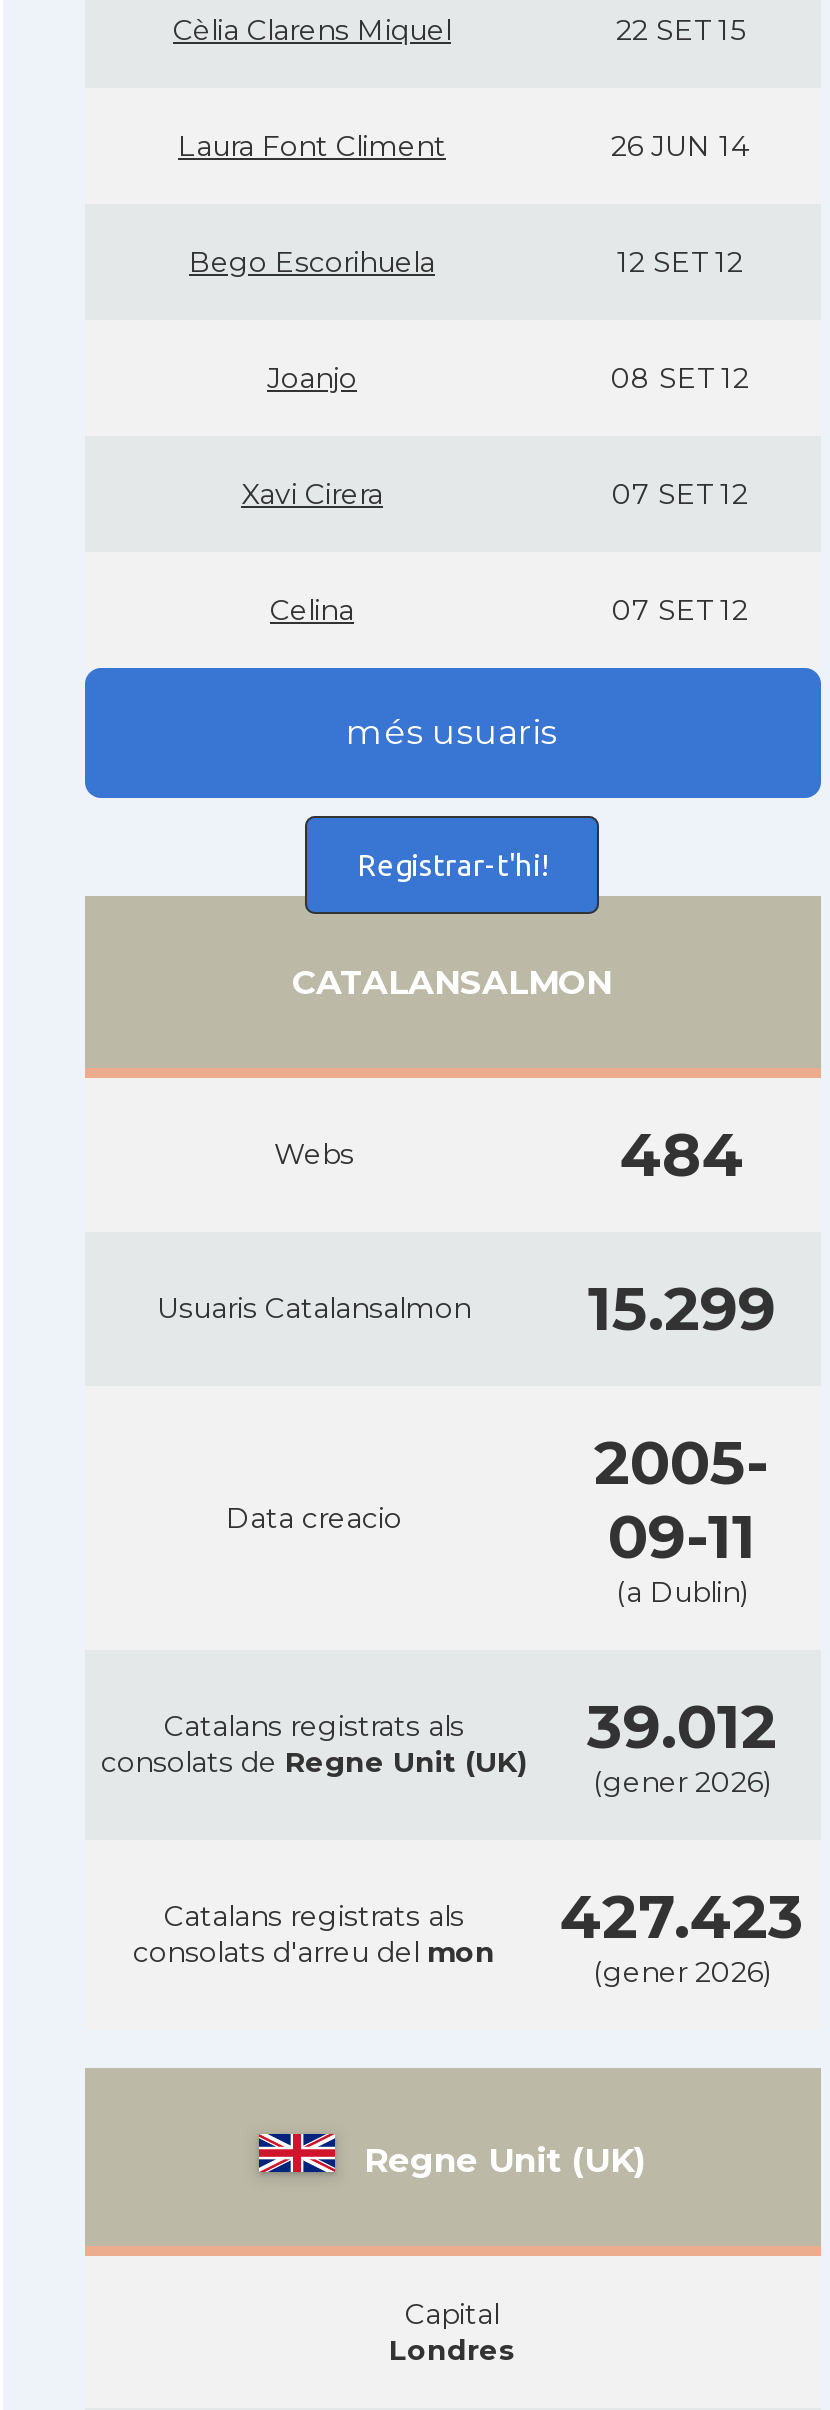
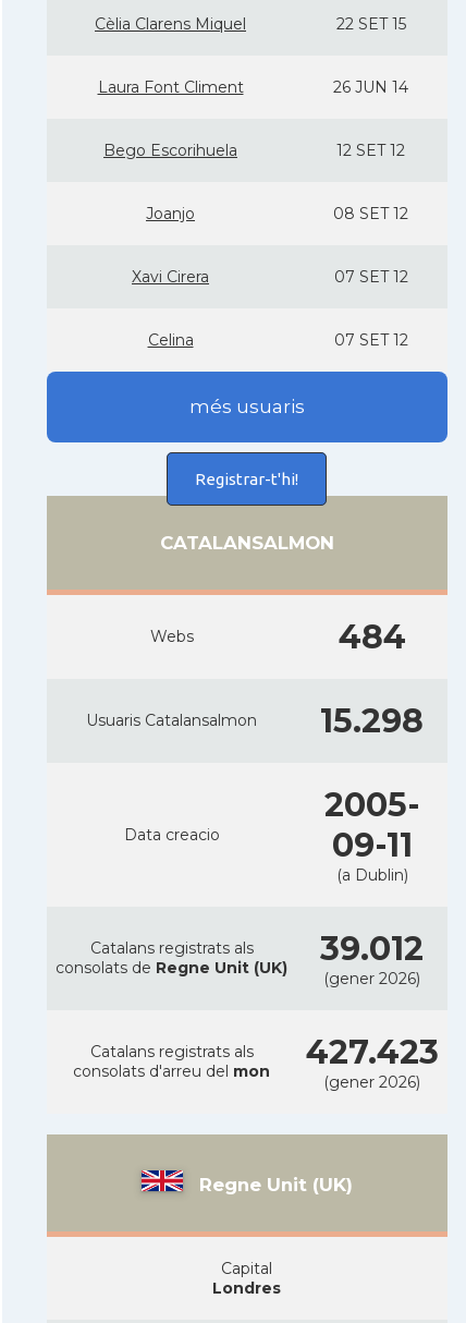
- 15.299
+ 15.298
